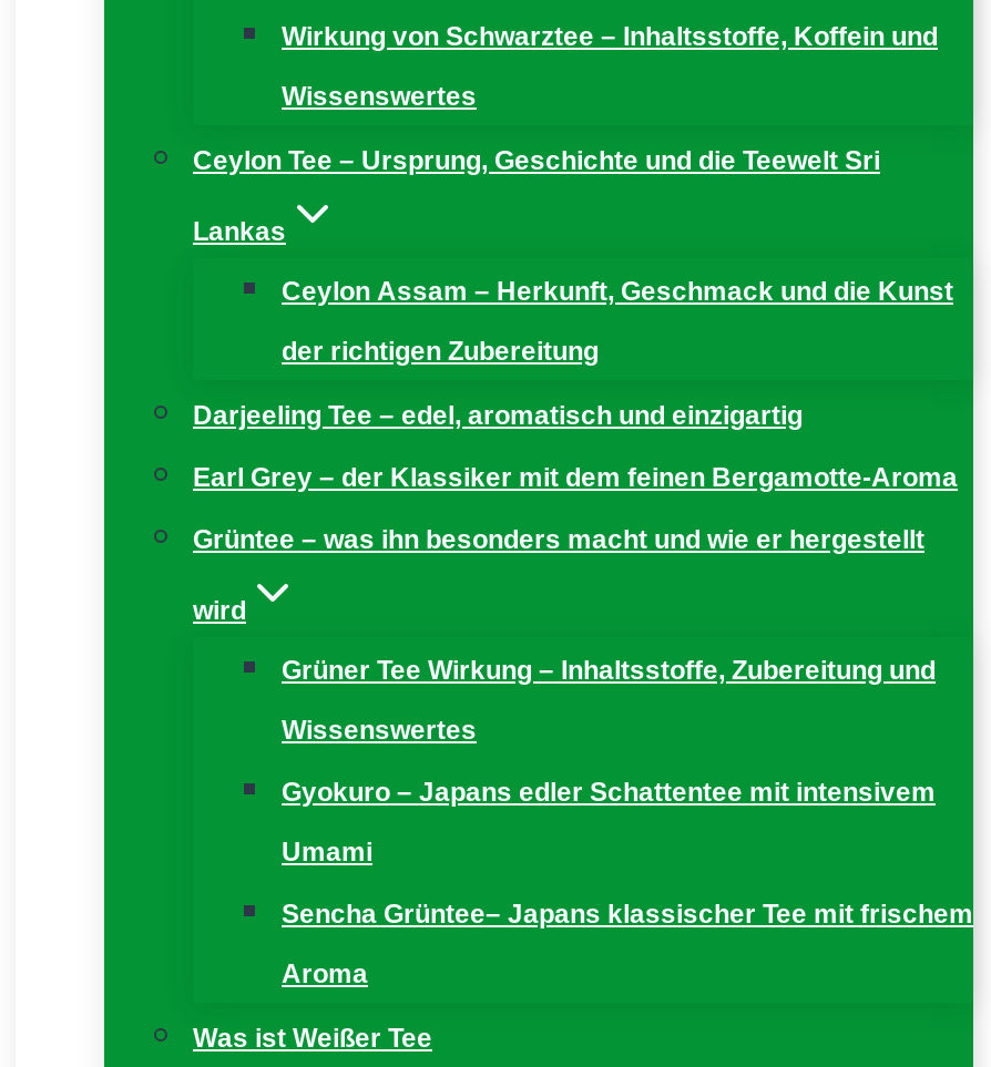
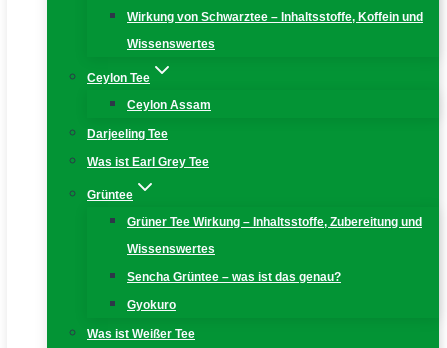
- Ceylon Tee – Ursprung, Geschichte und die Teewelt Sri
- Lankas
- Ceylon Assam – Herkunft, Geschmack und die Kunst
- der richtigen Zubereitung
- Darjeeling Tee – edel, aromatisch und einzigartig
- Earl Grey – der Klassiker mit dem feinen Bergamotte-Aroma
- Grüntee – was ihn besonders macht und wie er hergestellt
- wird
+ Ceylon Tee
+ Ceylon Assam
+ Darjeeling Tee
+ Was ist Earl Grey Tee
+ Grüntee

- Gyokuro – Japans edler Schattentee mit intensivem
- Umami
- Sencha Grüntee– Japans klassischer Tee mit frischem
- Aroma
+ Sencha Grüntee – was ist das genau?
+ Gyokuro
